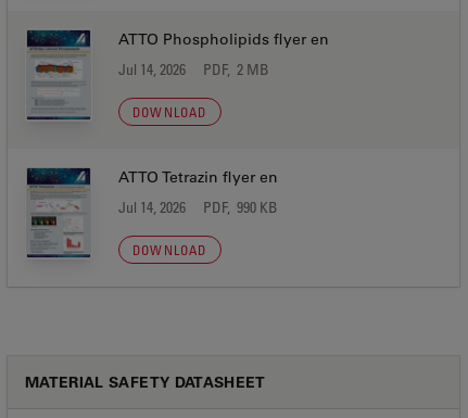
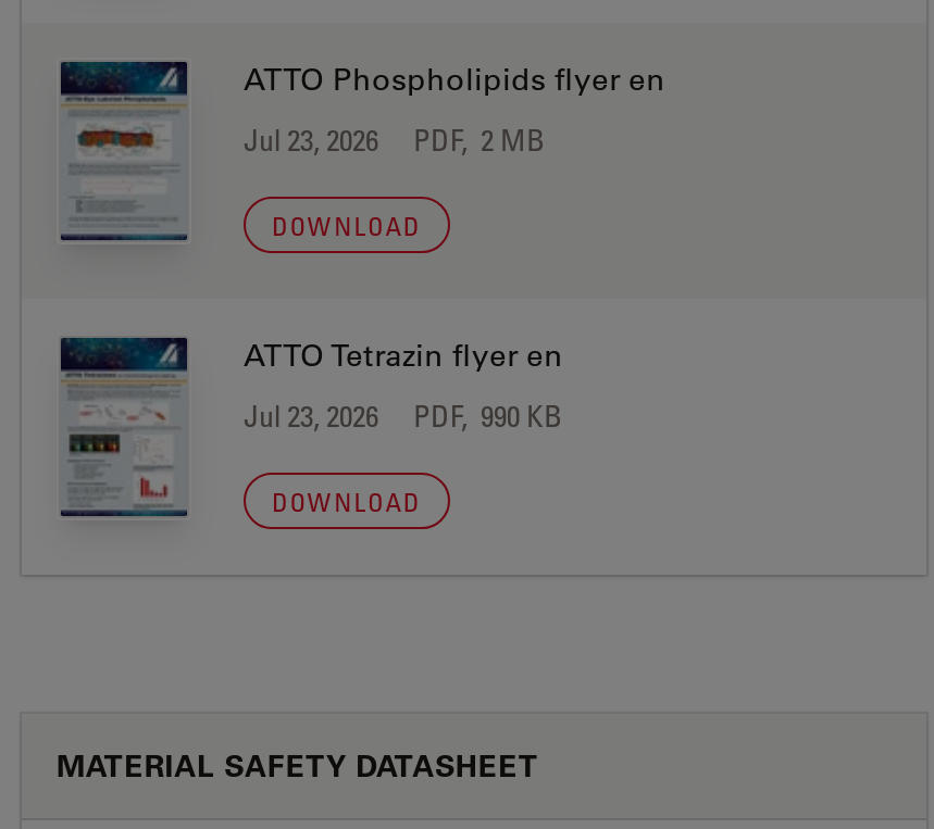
- Jul 14, 2026 PDF, 2 MB
+ Jul 23, 2026 PDF, 2 MB

- Jul 14, 2026 PDF, 990 KB
+ Jul 23, 2026 PDF, 990 KB
